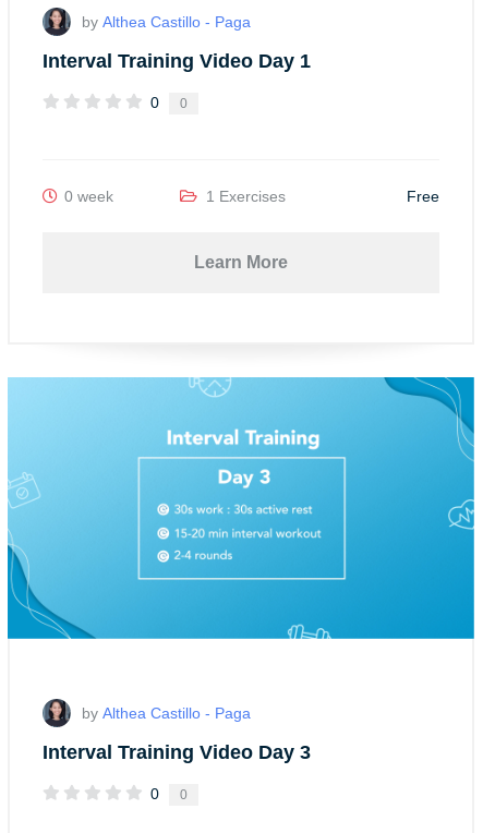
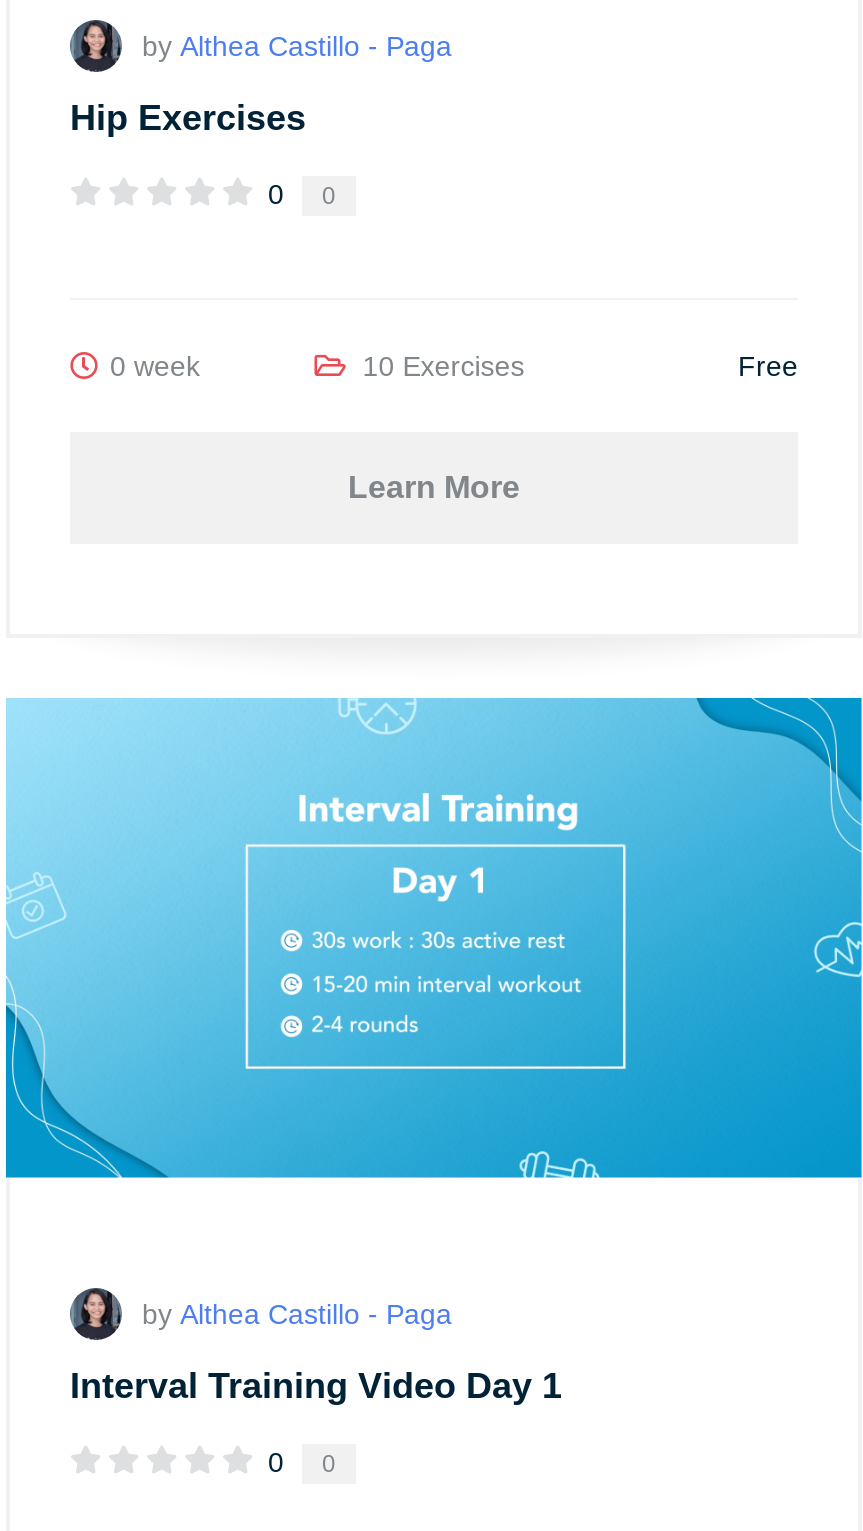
+ Hip Exercises

moved down: Interval Training Video Day 1

- 1 Exercises
+ 10 Exercises

- Interval Training Video Day 3
